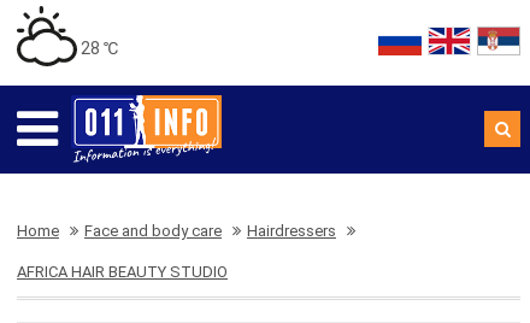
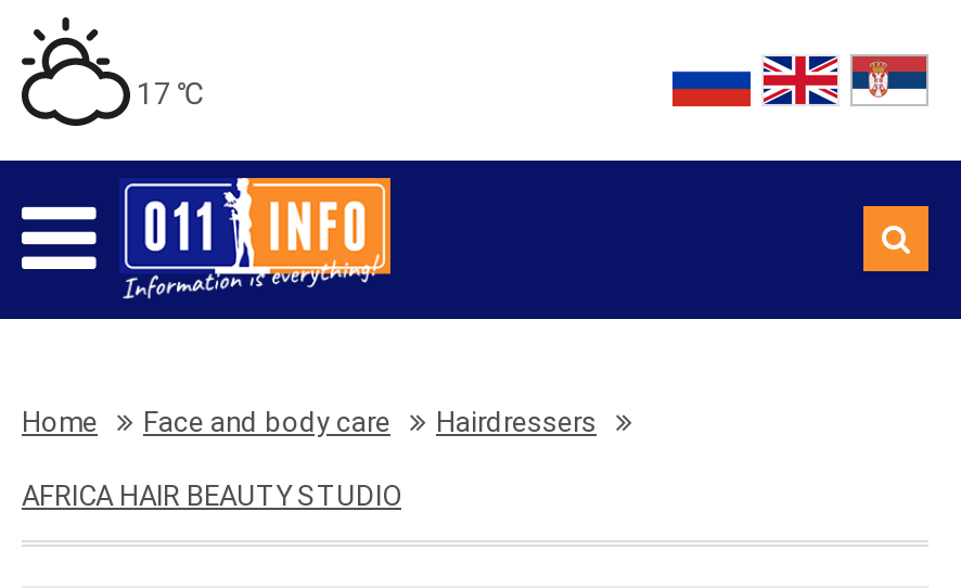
- 28 ℃
+ 17 ℃
